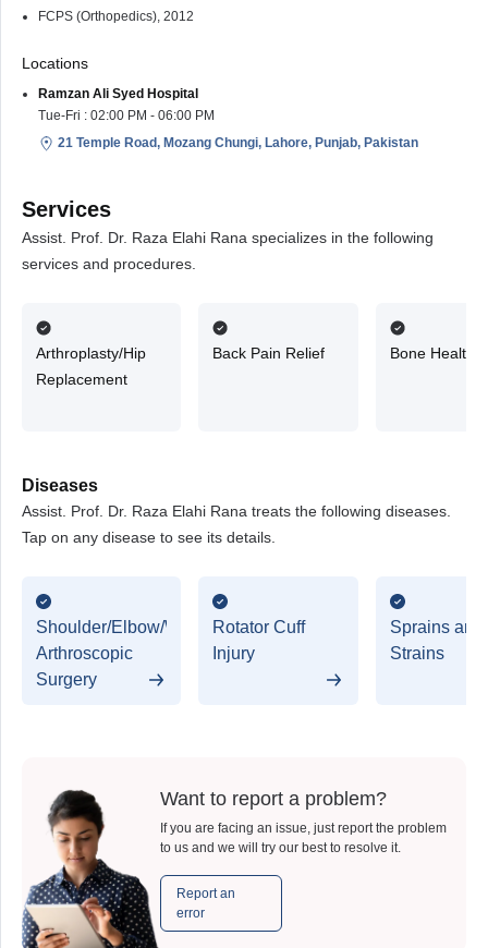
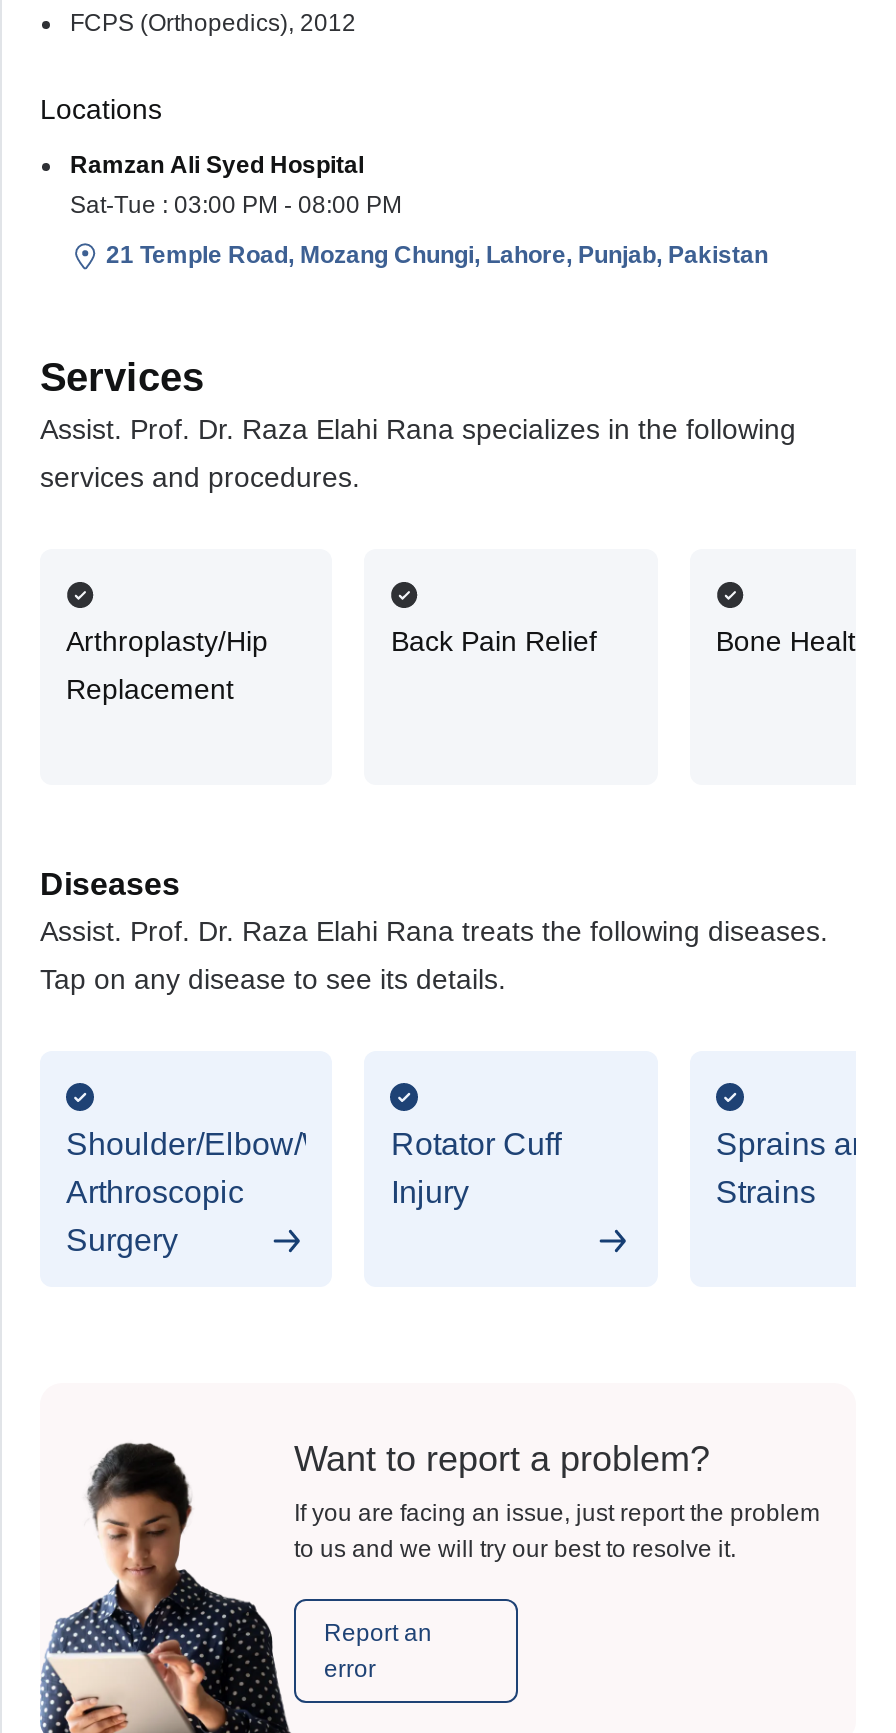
- Tue-Fri : 02:00 PM - 06:00 PM
+ Sat-Tue : 03:00 PM - 08:00 PM
